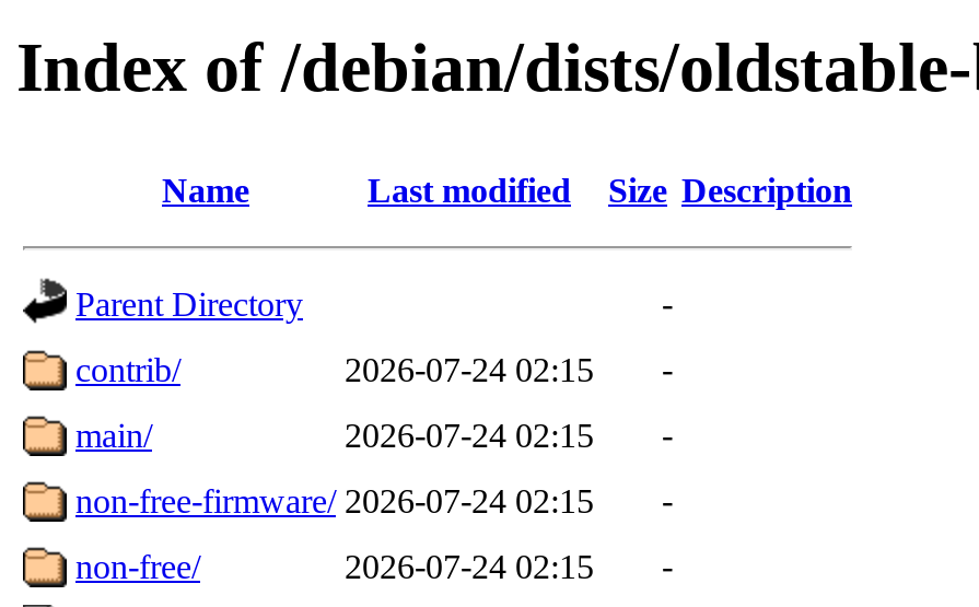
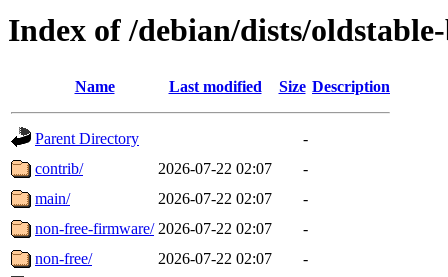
- 2026-07-24 02:15
+ 2026-07-22 02:07

- 2026-07-24 02:15
+ 2026-07-22 02:07

- non-free-firmware/ 2026-07-24 02:15
+ non-free-firmware/ 2026-07-22 02:07

- 2026-07-24 02:15
+ 2026-07-22 02:07
